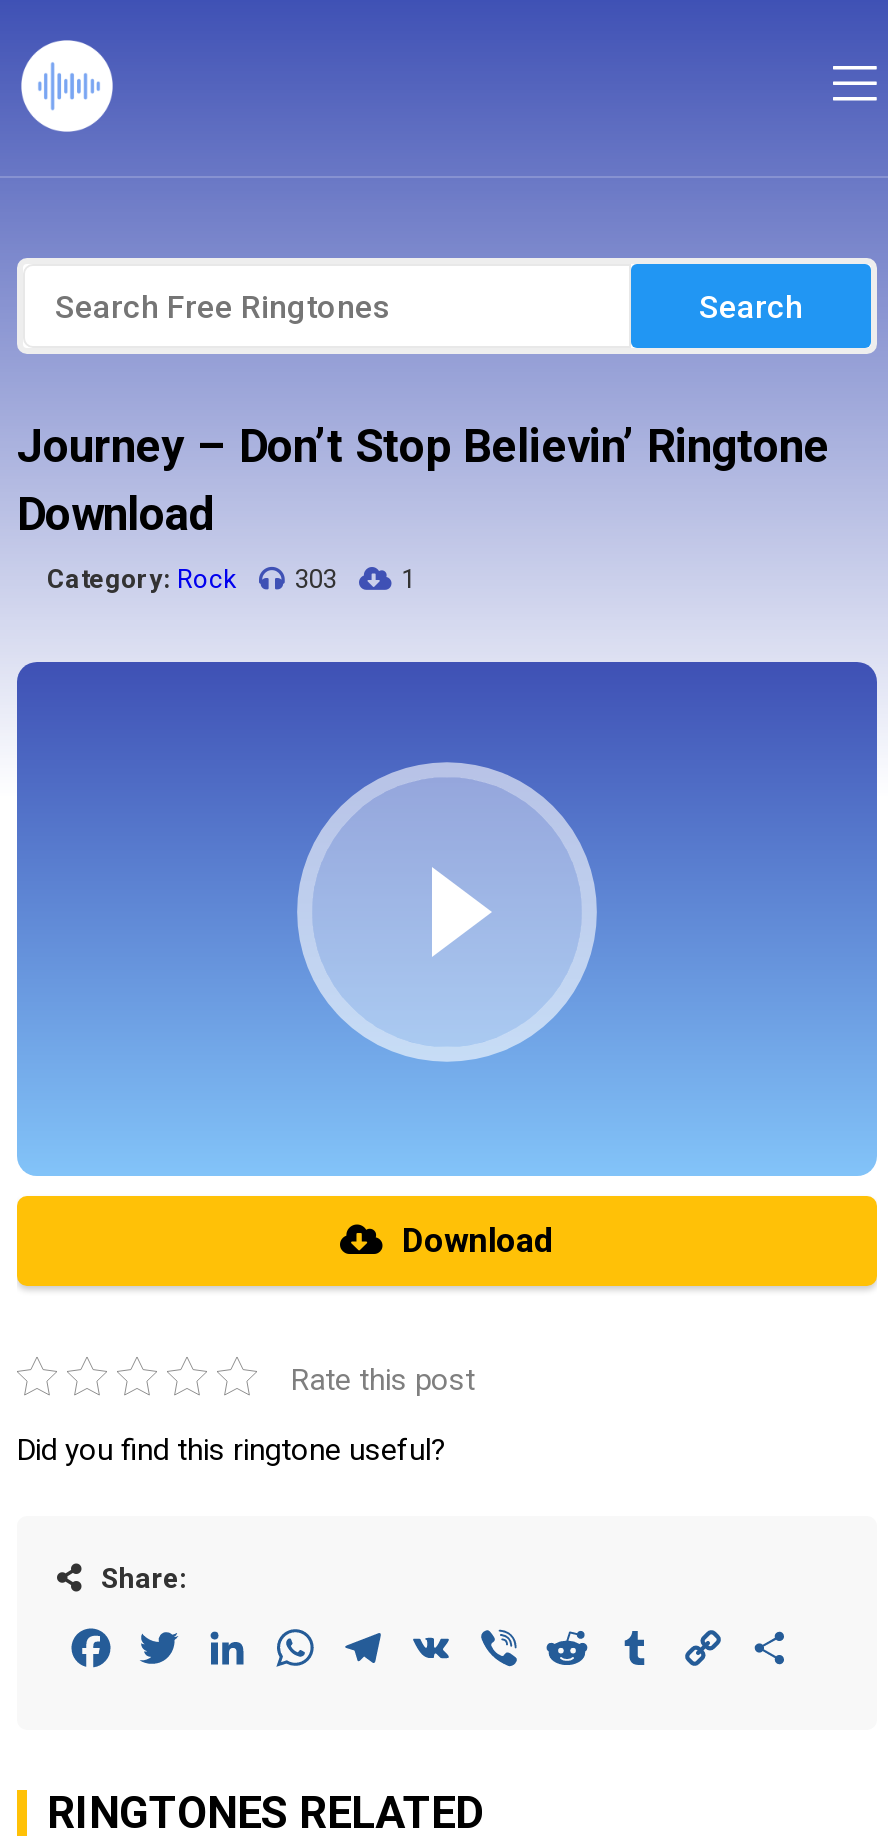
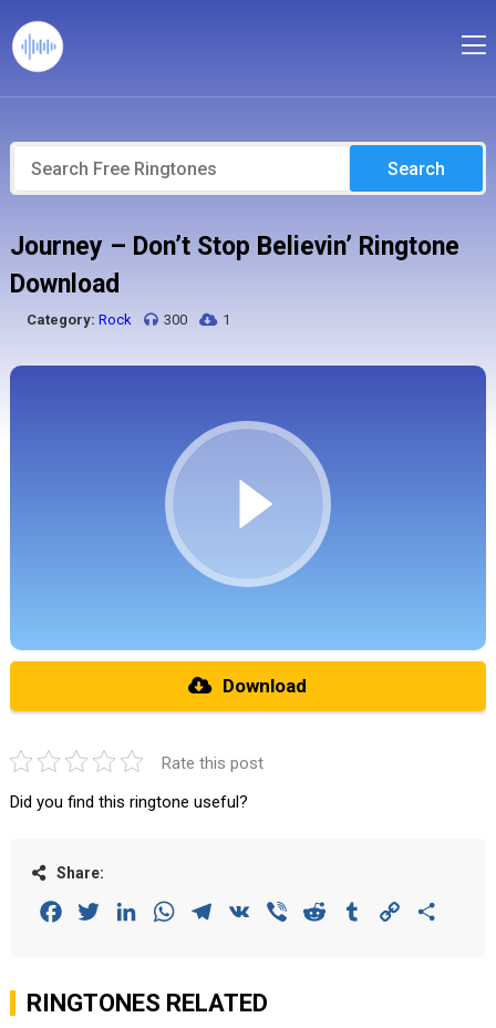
- Category: Rock 303
+ Category: Rock 300
